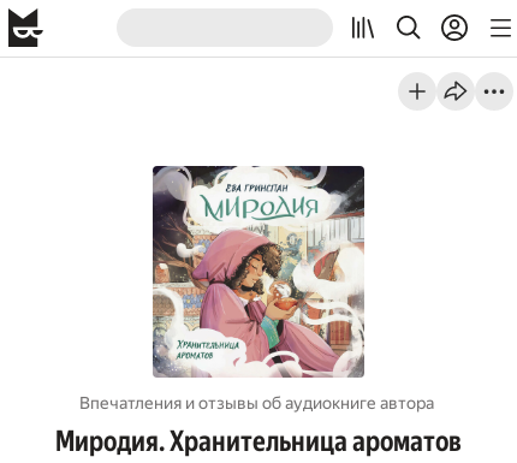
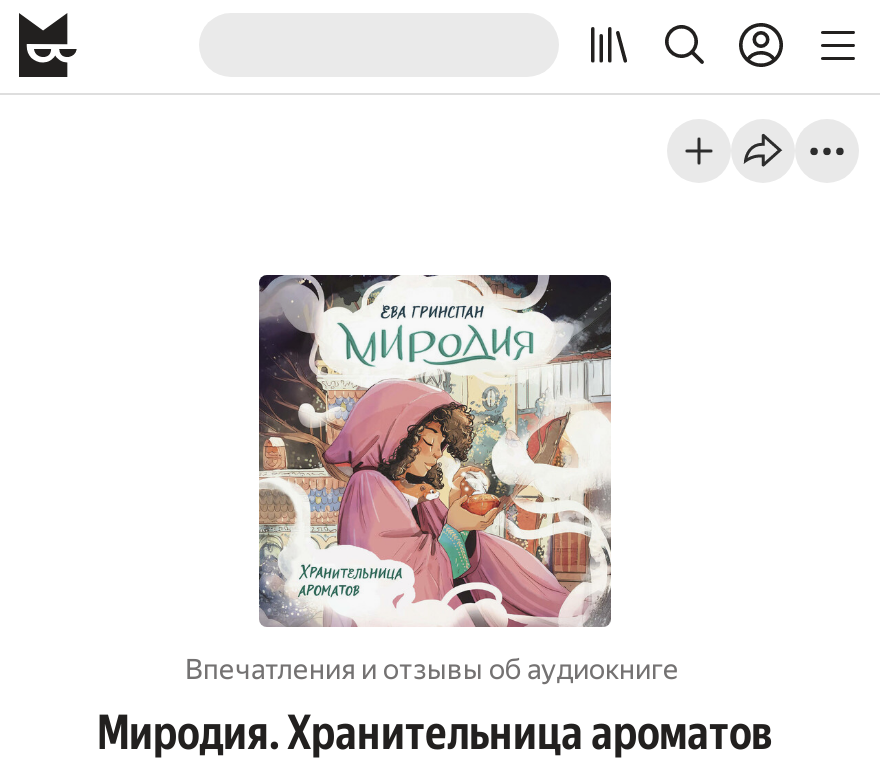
- Впечатления и отзывы об aудиокниге автора
+ Впечатления и отзывы об aудиокниге
